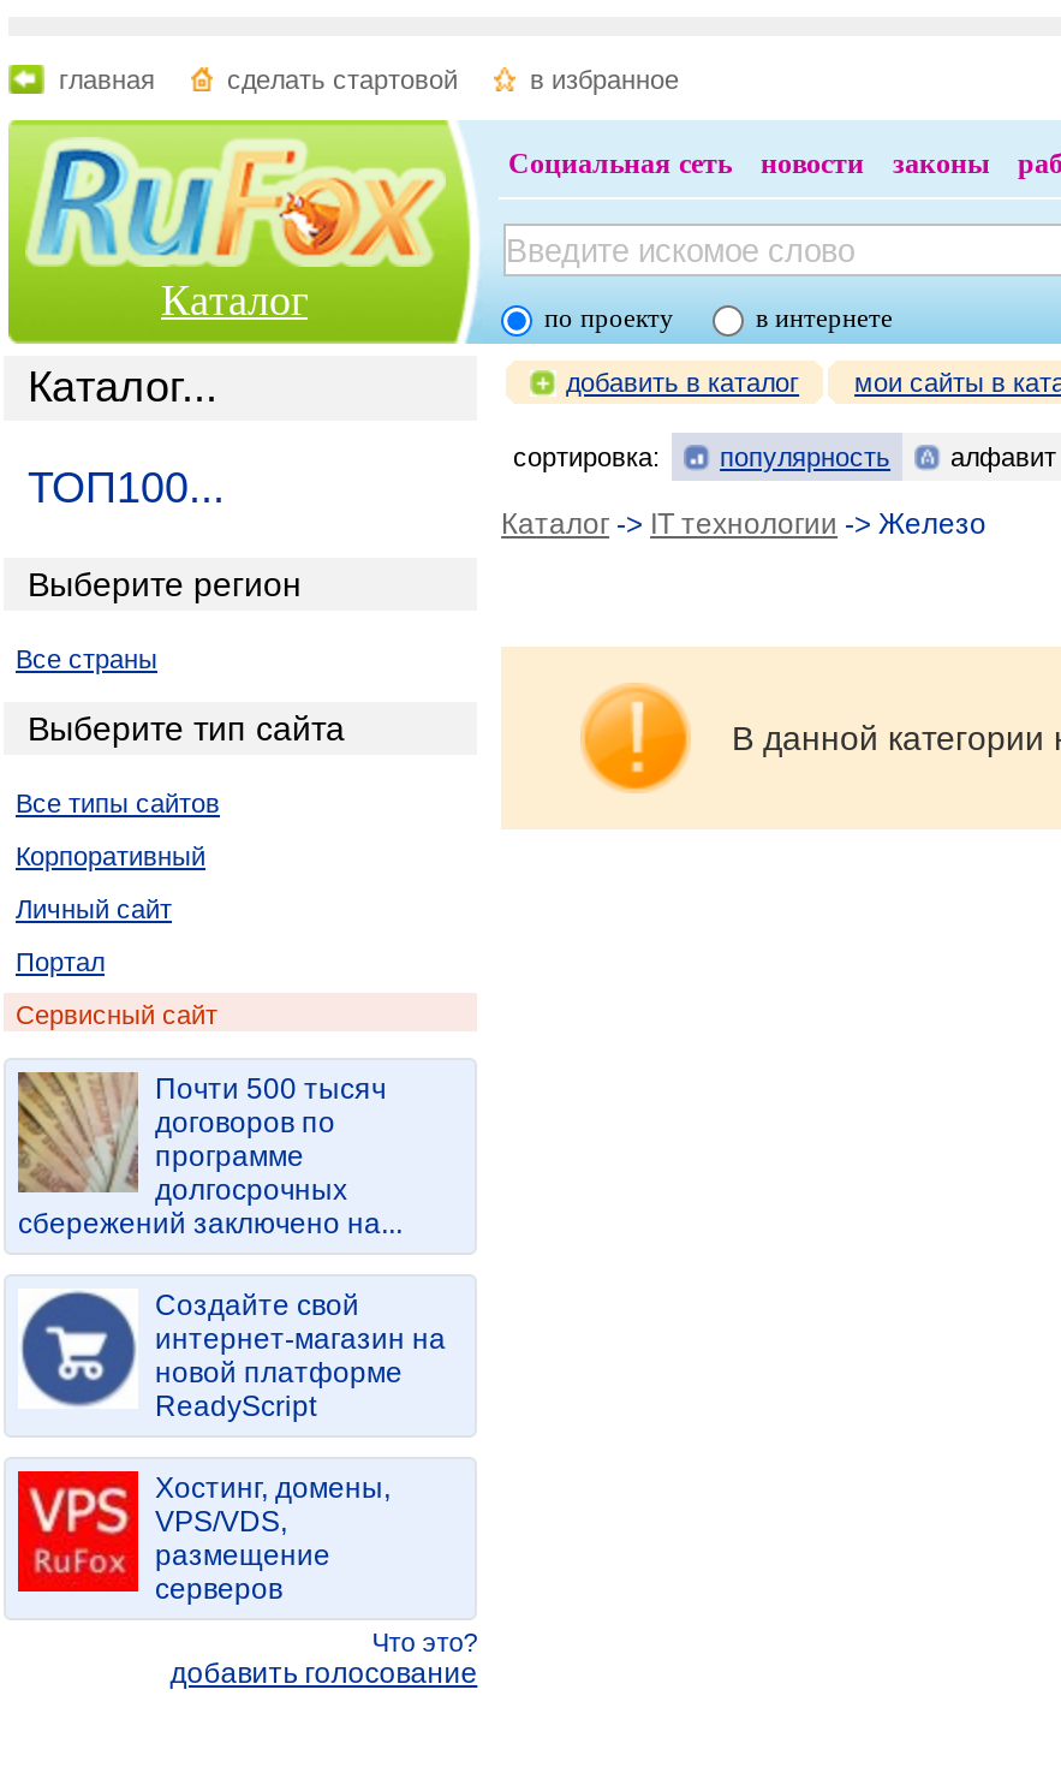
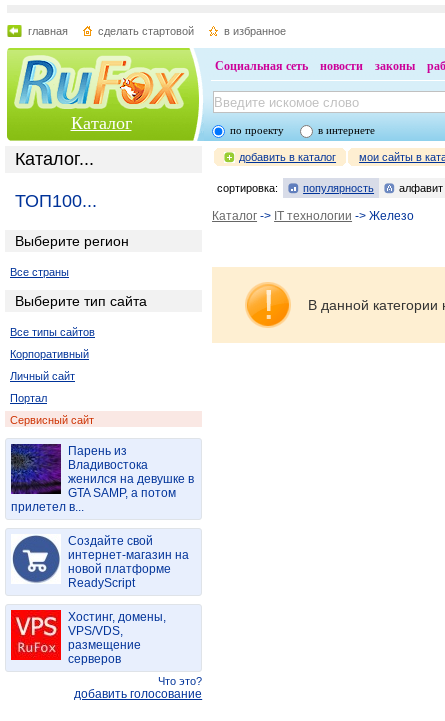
- [image]
- Почти 500 тысяч
- договоров по
- программе
- долгосрочных
- сбережений заключено на...
+ [image]
+ Парень из
+ Владивостока
+ женился на девушке в
+ GTA SAMP, а потом
+ прилетел в...
